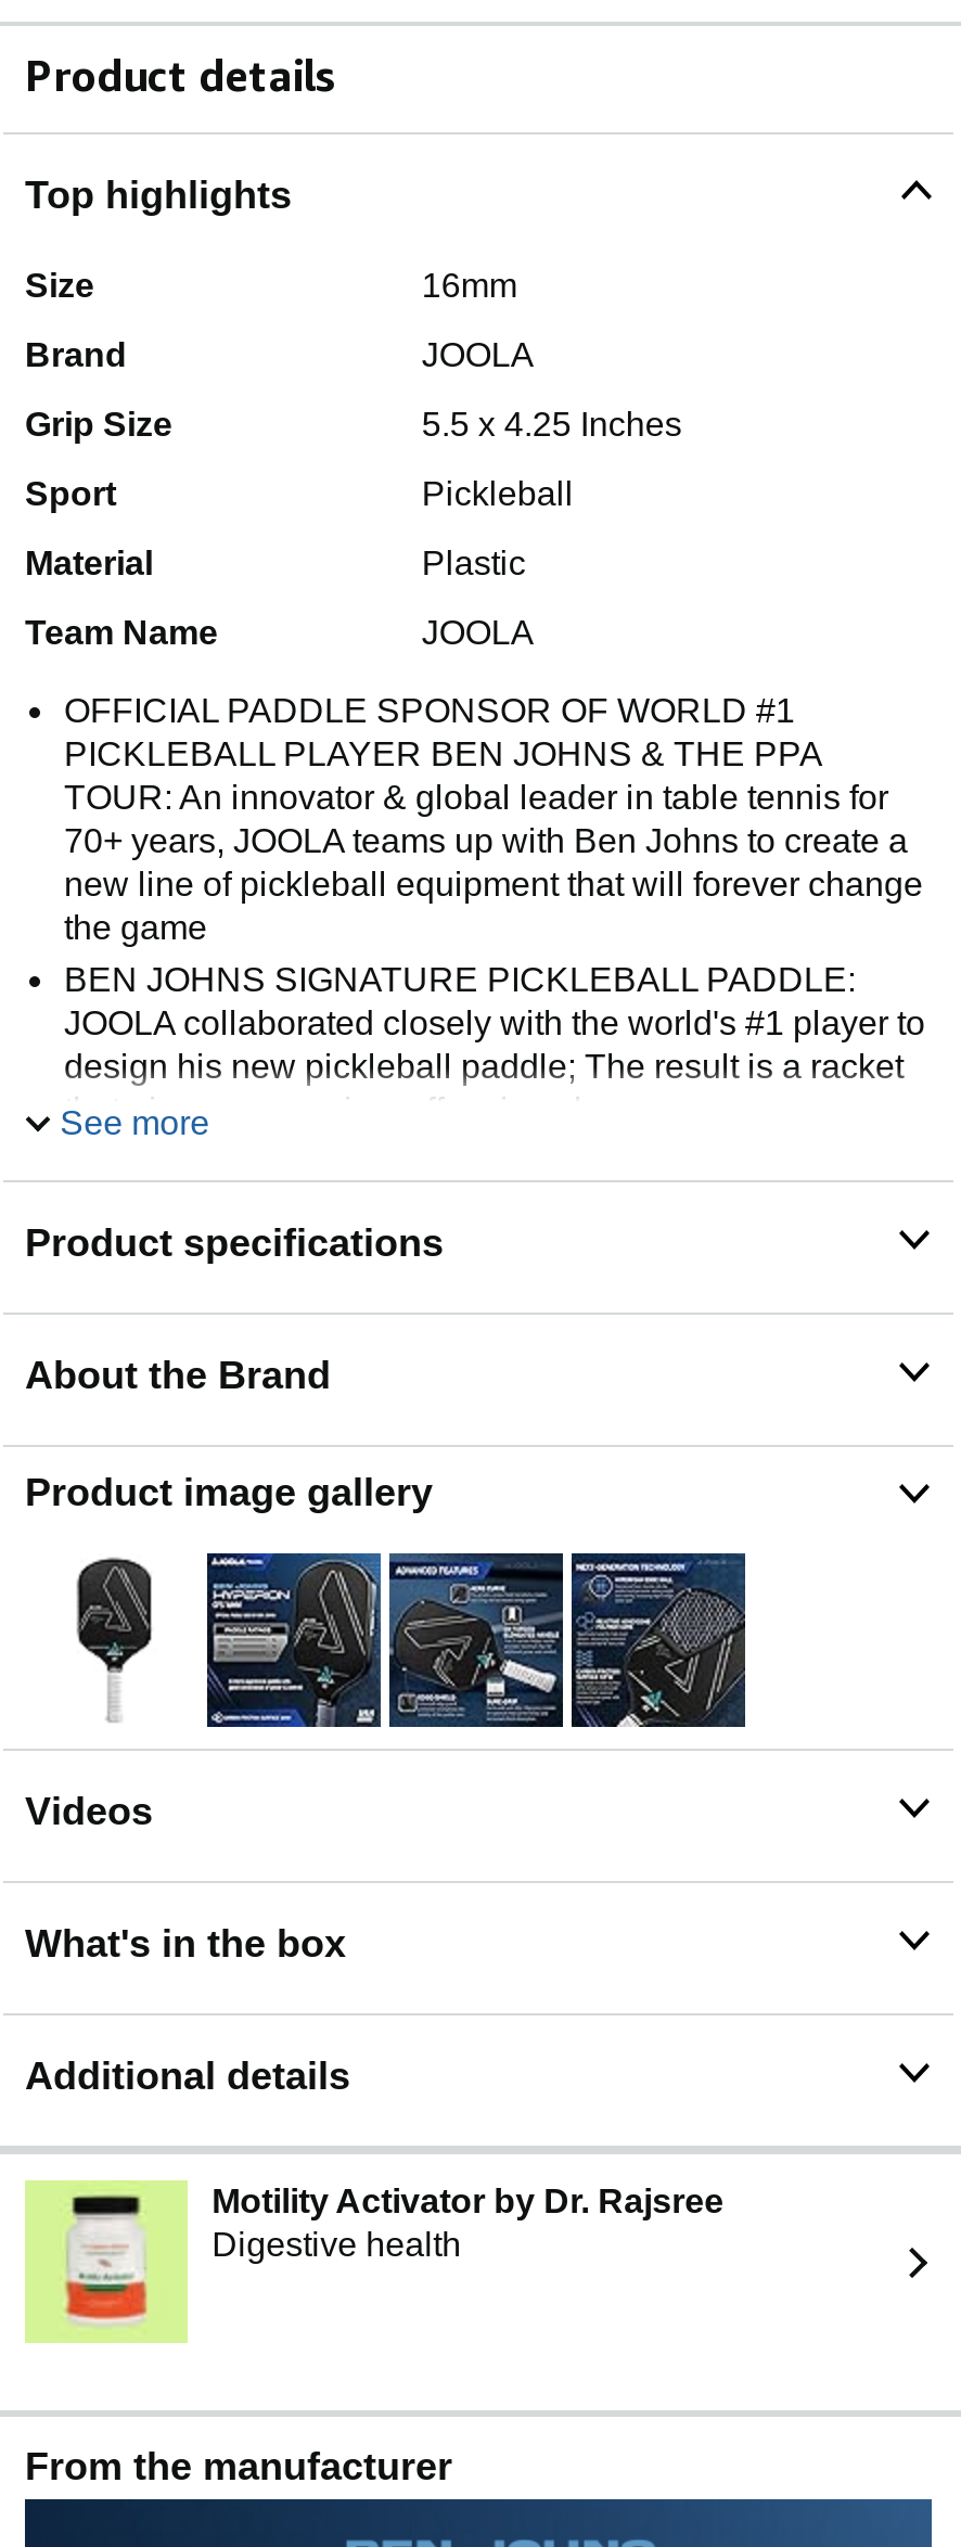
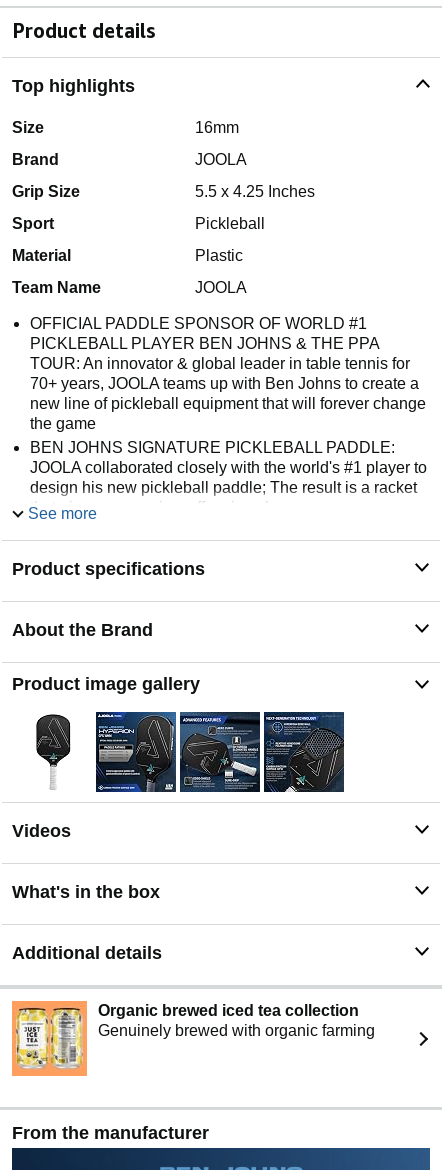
- [image]
- Motility Activator by Dr. Rajsree
- Digestive health
+ [image]
+ Organic brewed iced tea collection
+ Genuinely brewed with organic farming
